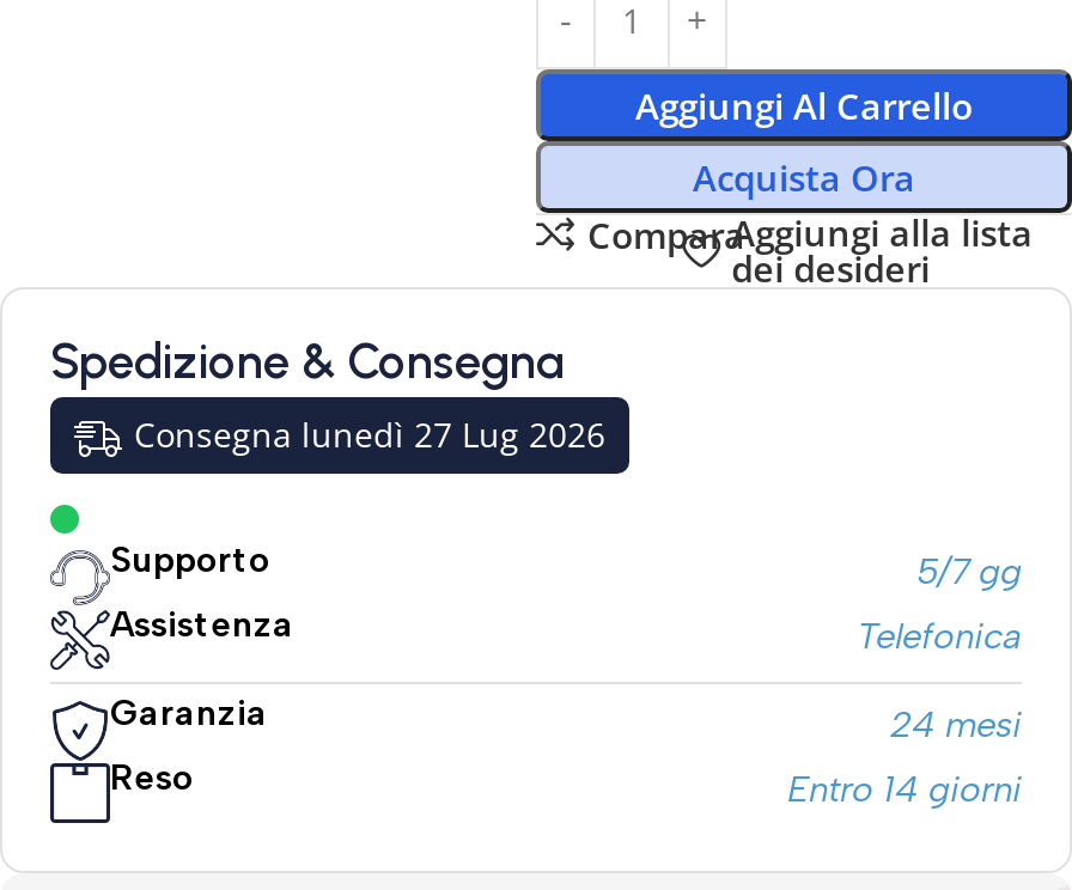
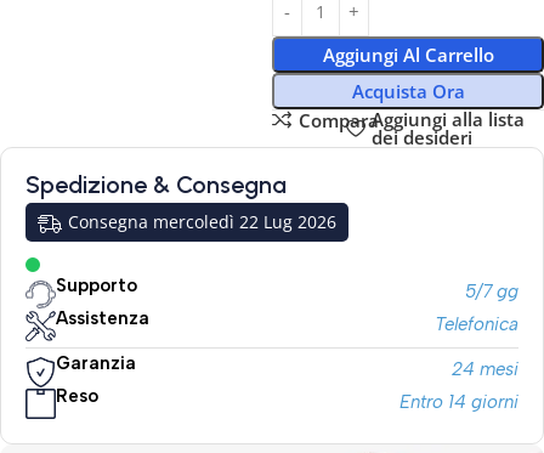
- Consegna lunedì 27 Lug 2026
+ Consegna mercoledì 22 Lug 2026
